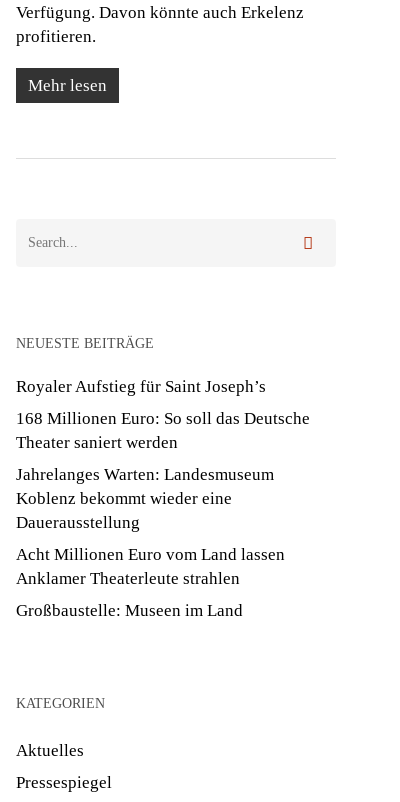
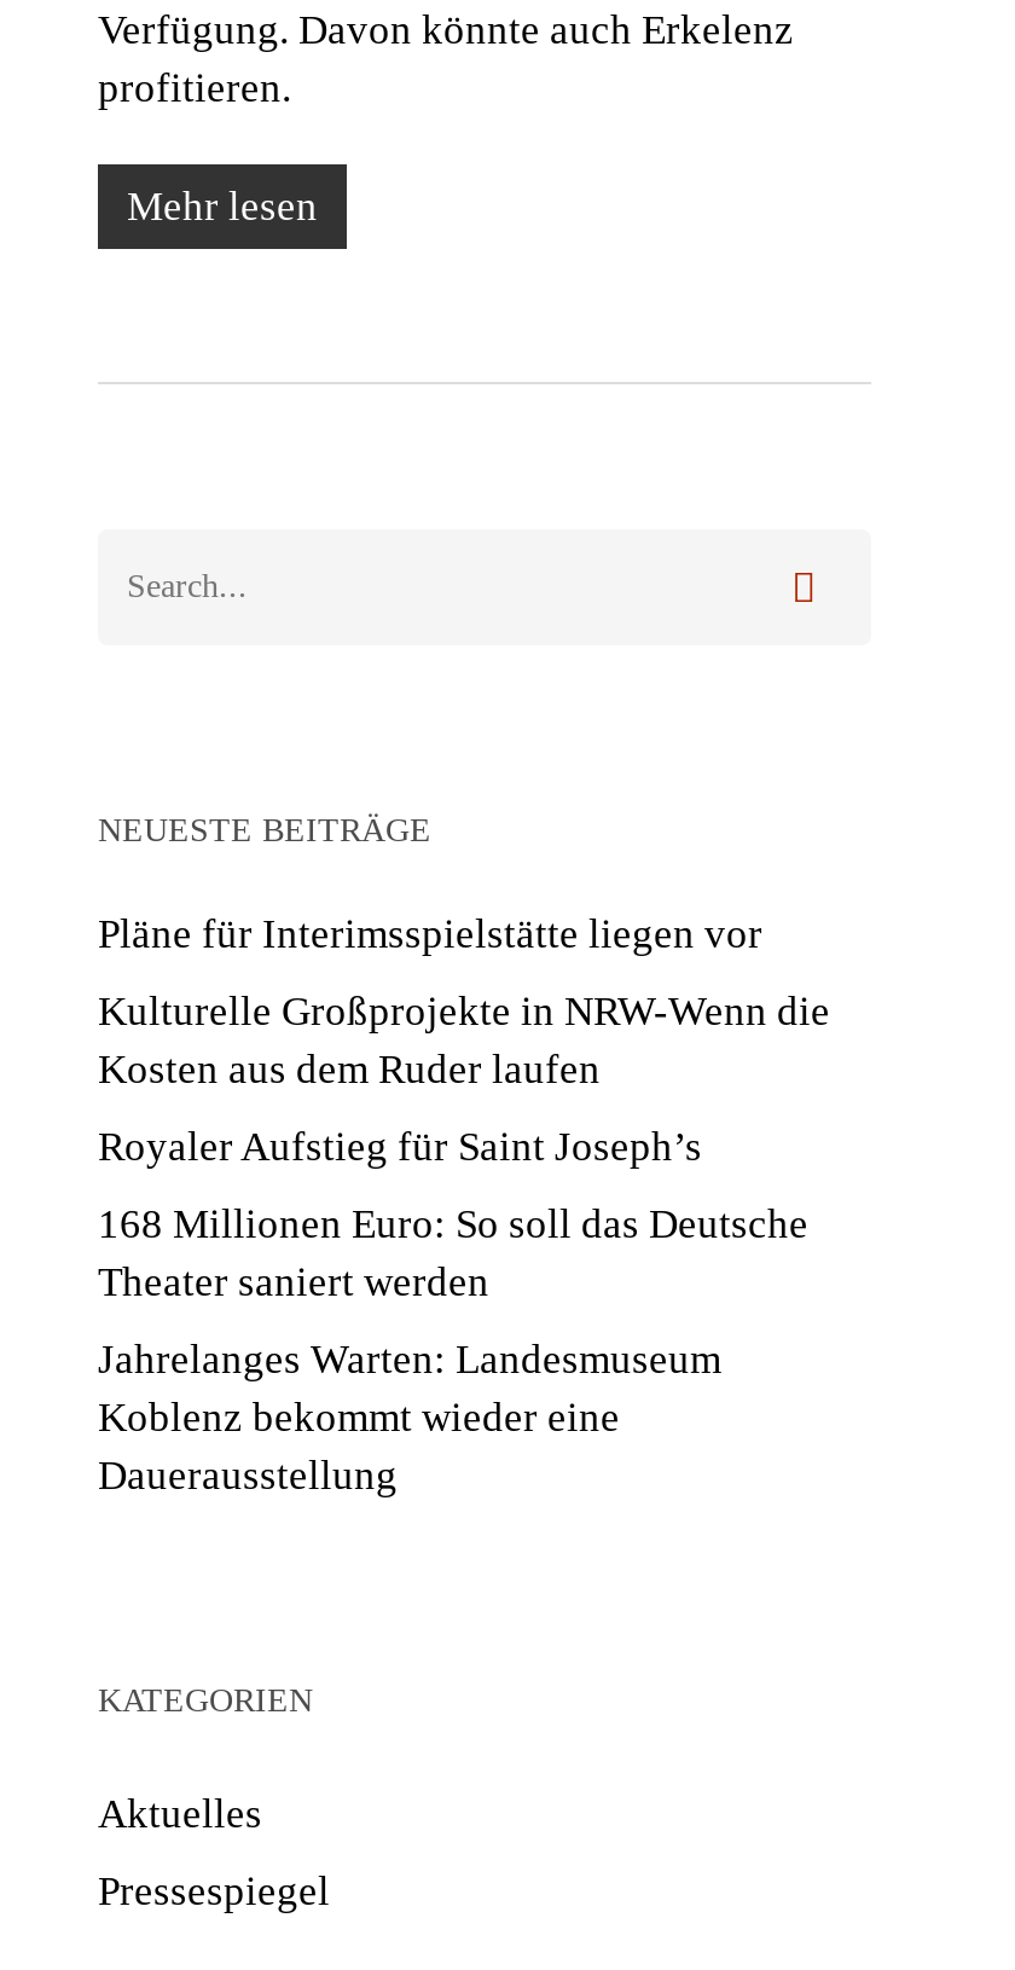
+ Pläne für Interimsspielstätte liegen vor
+ Kulturelle Großprojekte in NRW-Wenn die
+ Kosten aus dem Ruder laufen

moved down: Royaler Aufstieg für Saint Joseph’s | 168 Millionen Euro: So soll das Deutsche | Theater saniert werden | Jahrelanges Warten: Landesmuseum | Koblenz bekommt wieder eine | Dauerausstellung

- Acht Millionen Euro vom Land lassen
- Anklamer Theaterleute strahlen
- Großbaustelle: Museen im Land
